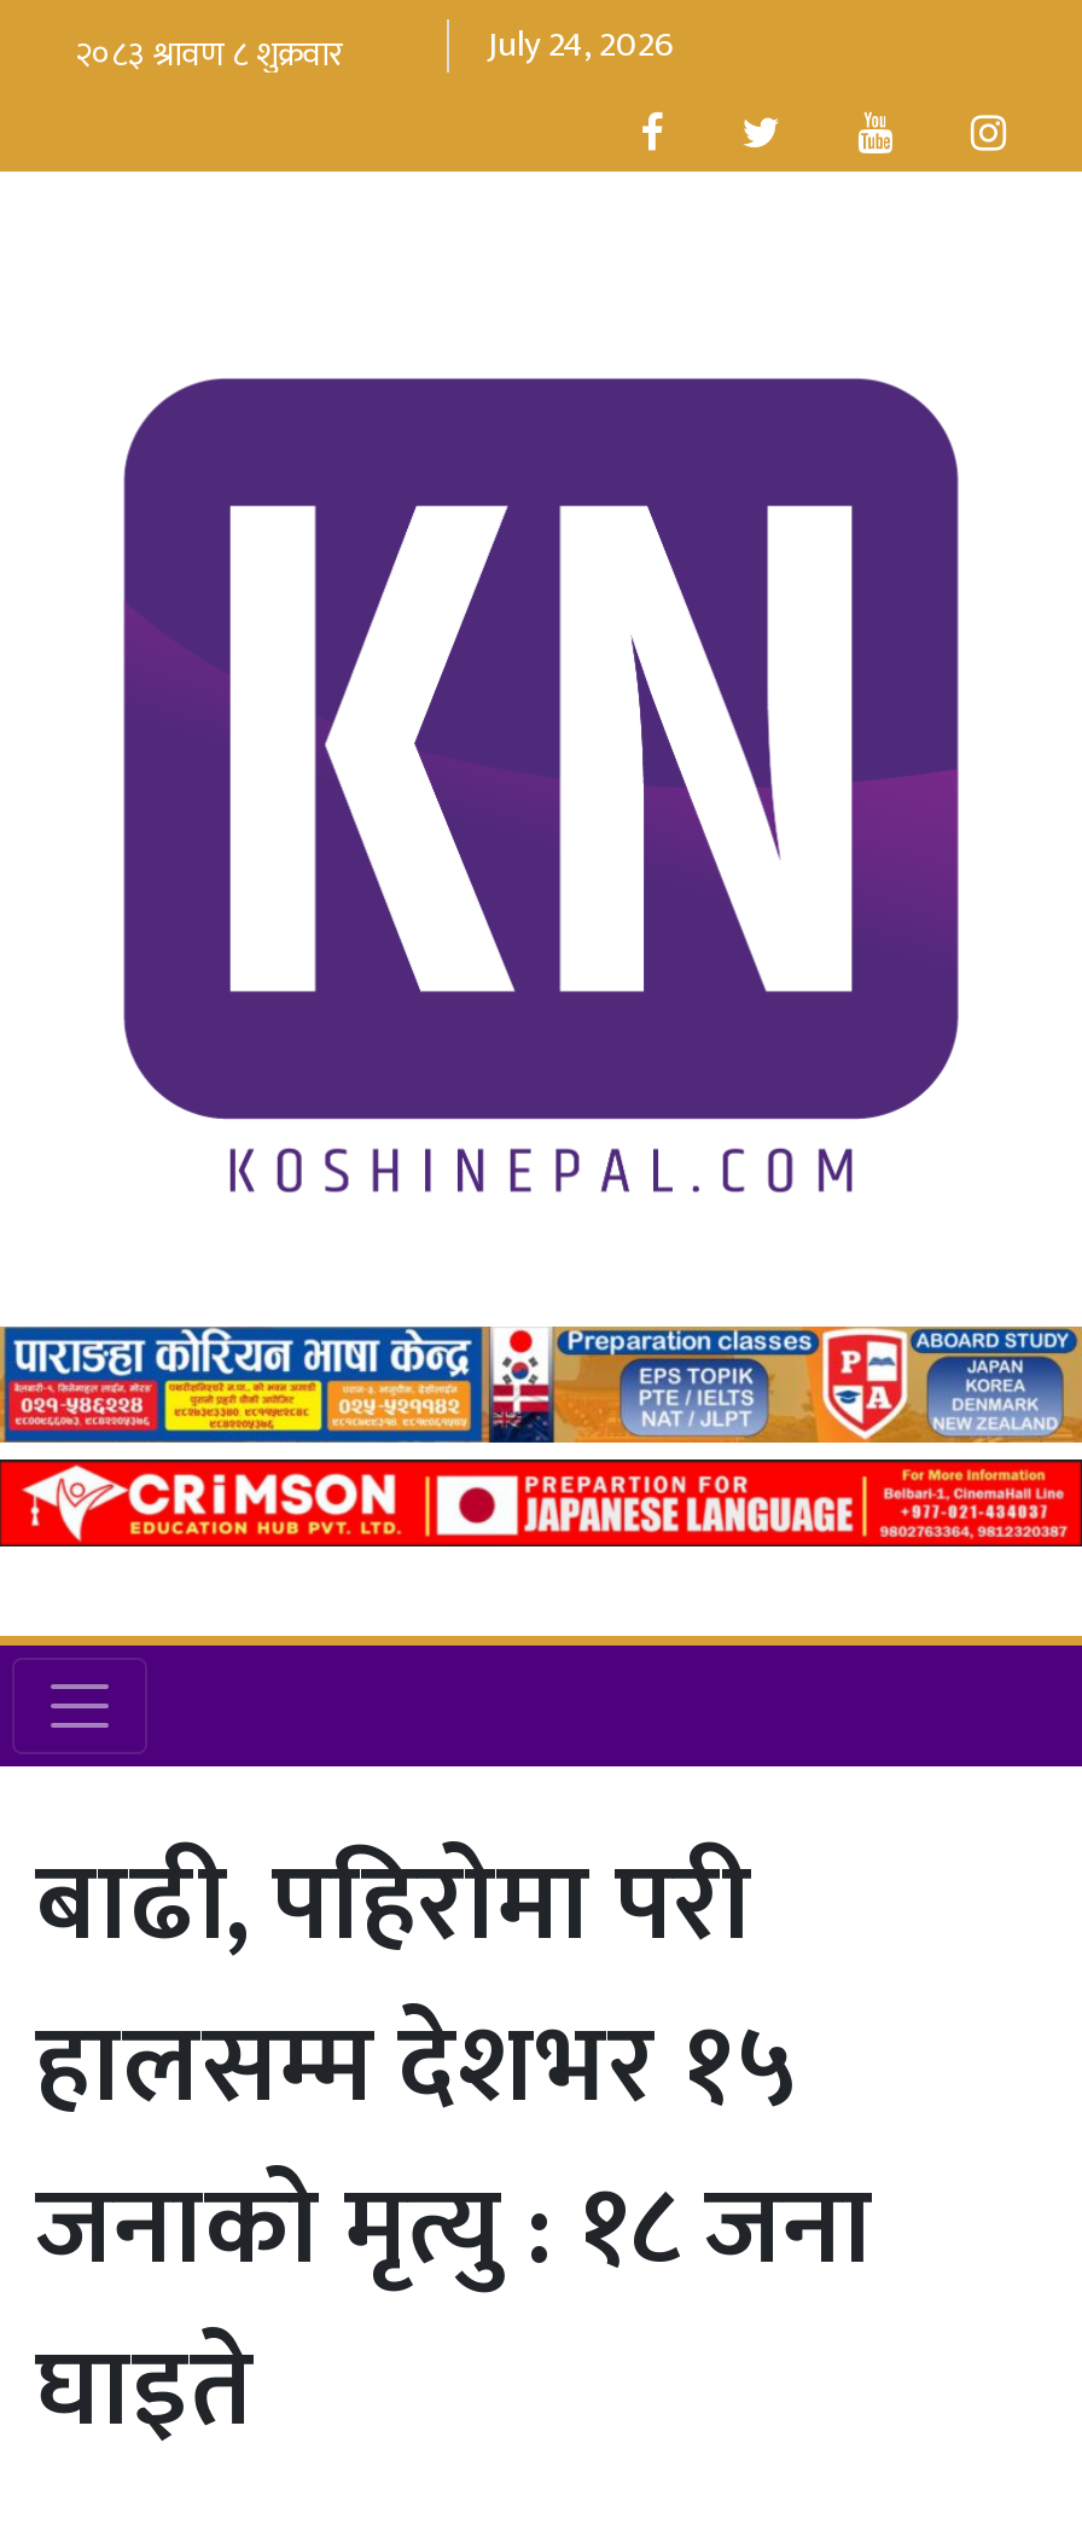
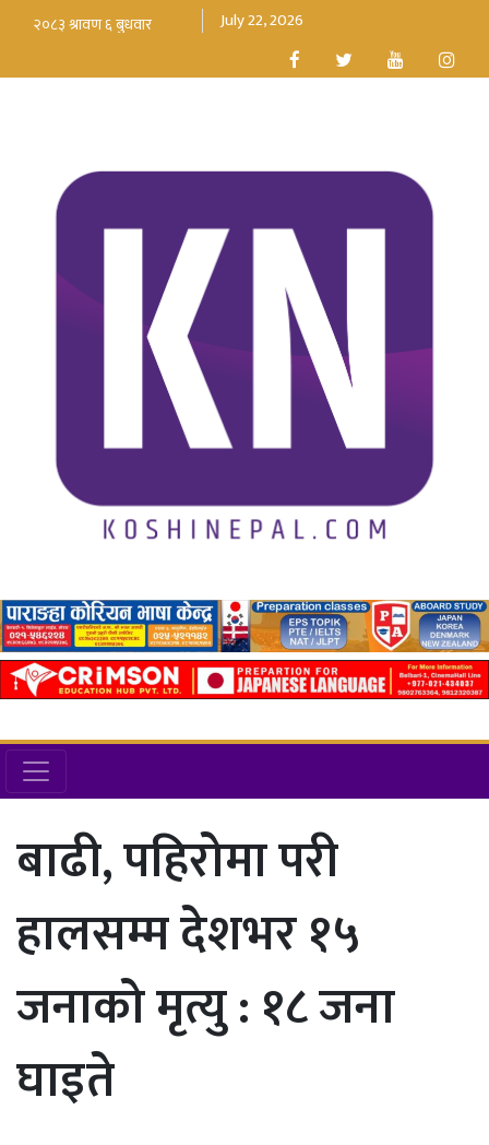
- July 24, 2026
+ July 22, 2026
